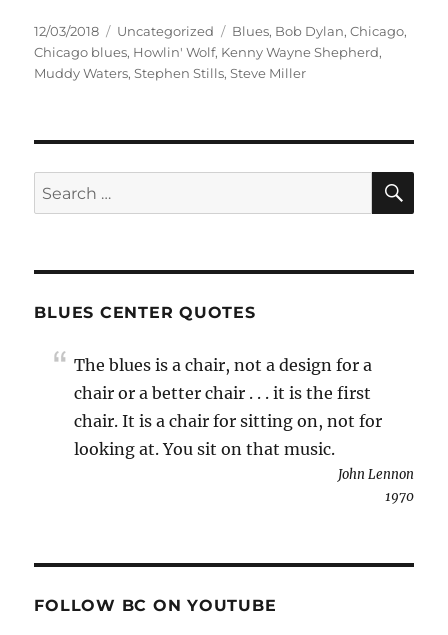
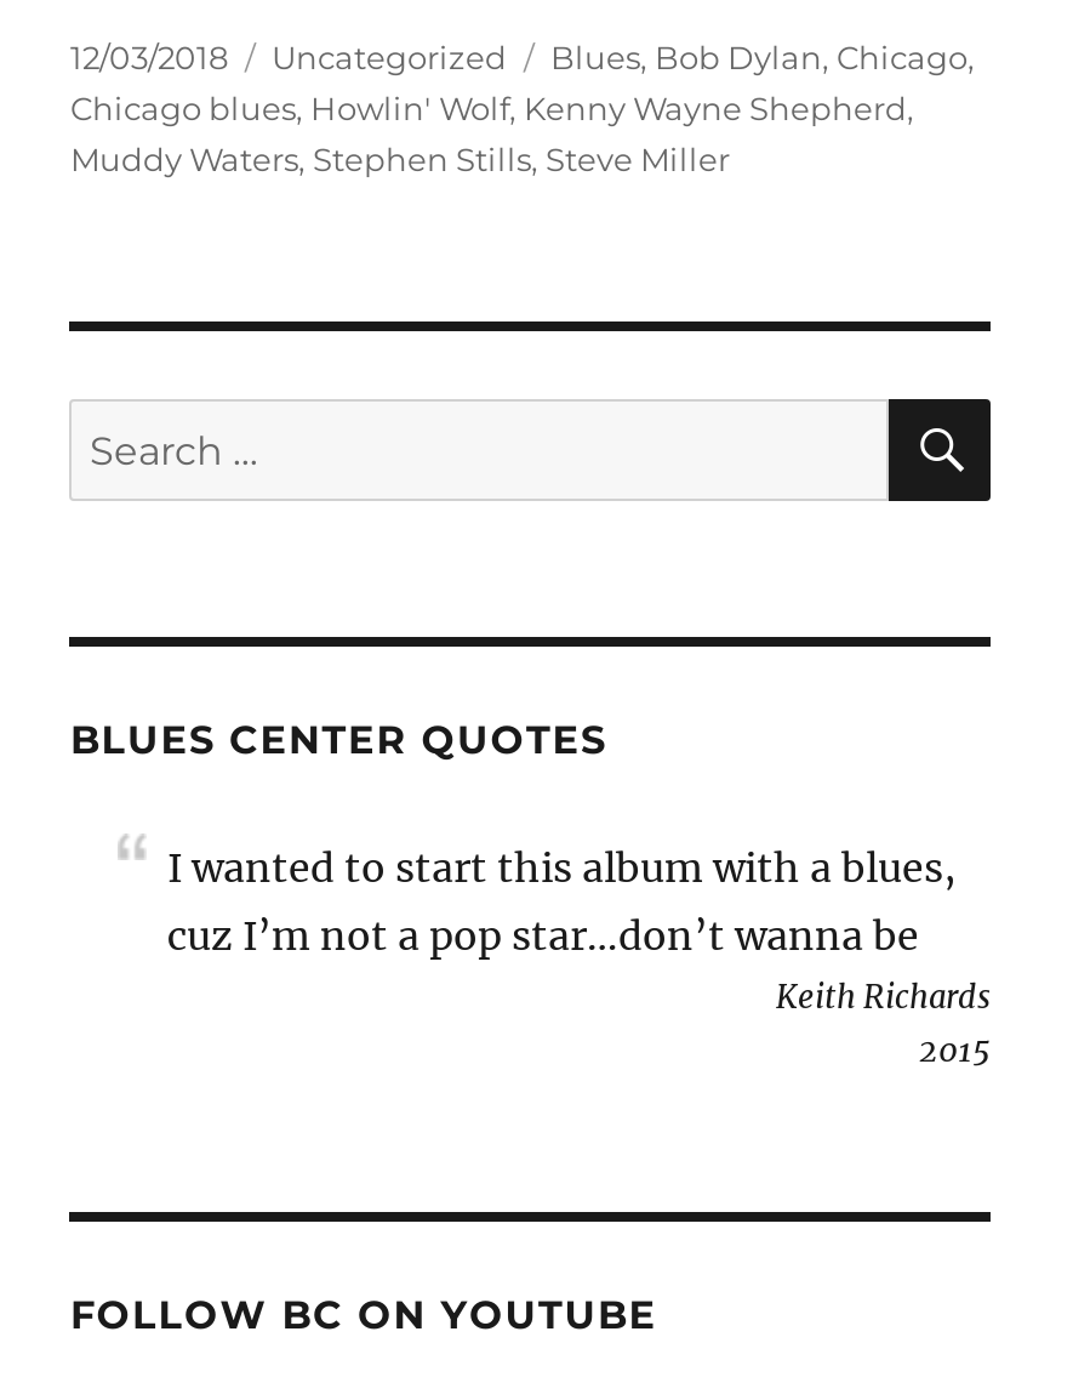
- The blues is a chair, not a design for a
- chair or a better chair . . . it is the first
- chair. It is a chair for sitting on, not for
- looking at. You sit on that music.
- John Lennon
- 1970
+ I wanted to start this album with a blues,
+ cuz I’m not a pop star…don’t wanna be
+ Keith Richards
+ 2015
